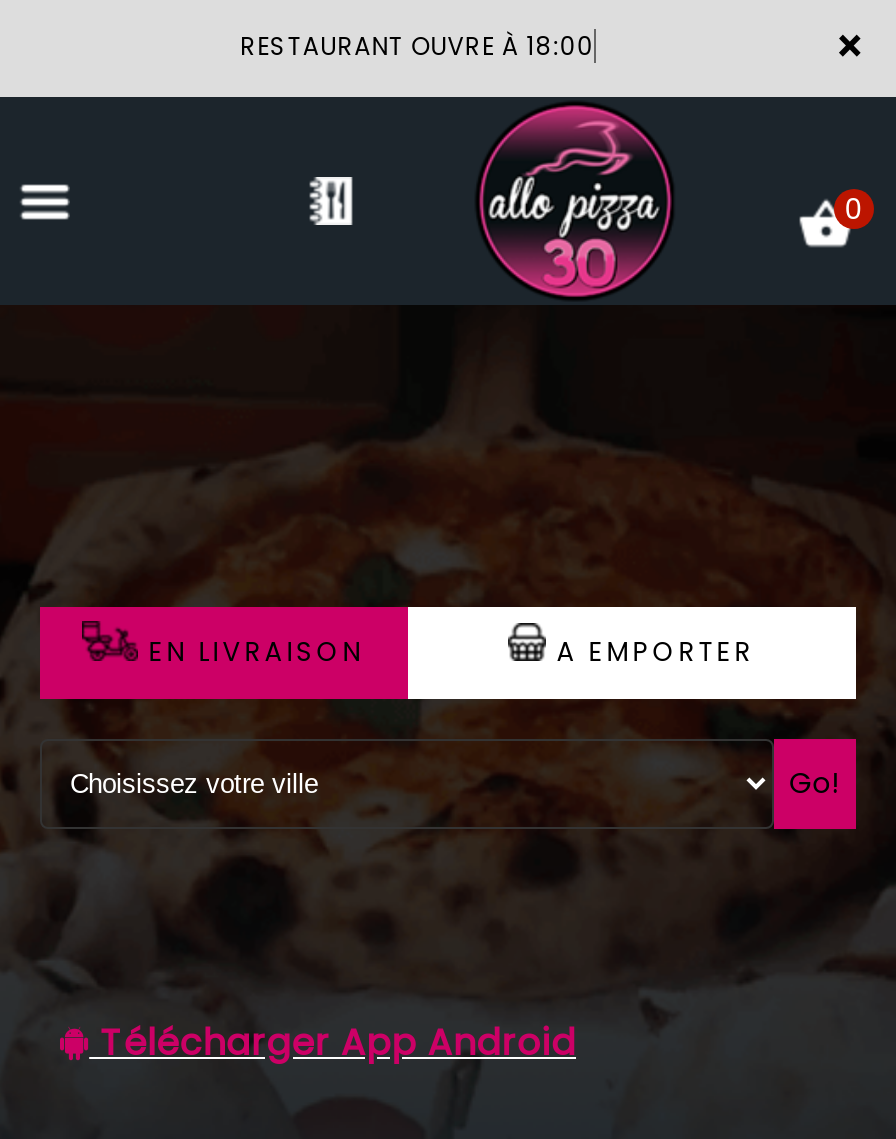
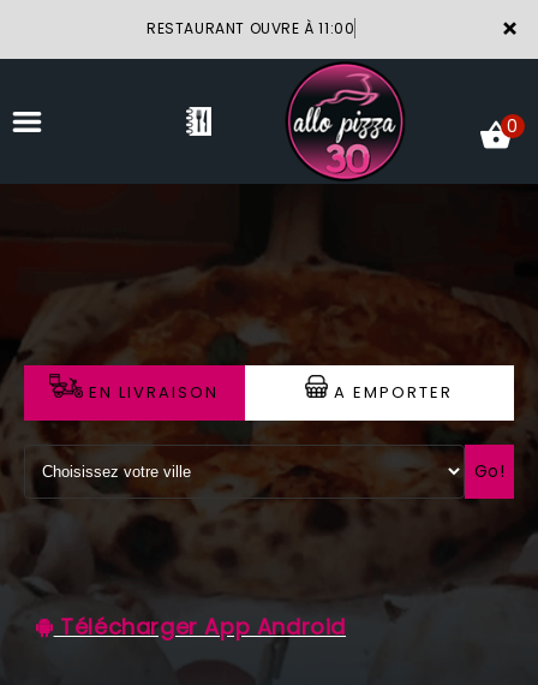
- RESTAURANT OUVRE À 18:00
+ RESTAURANT OUVRE À 11:00
